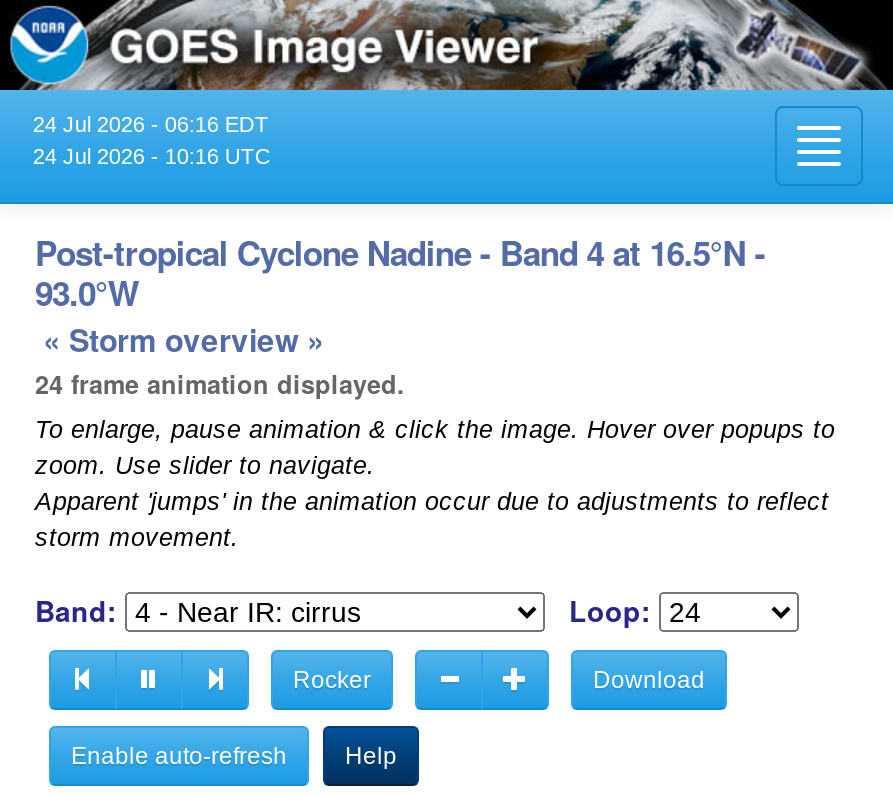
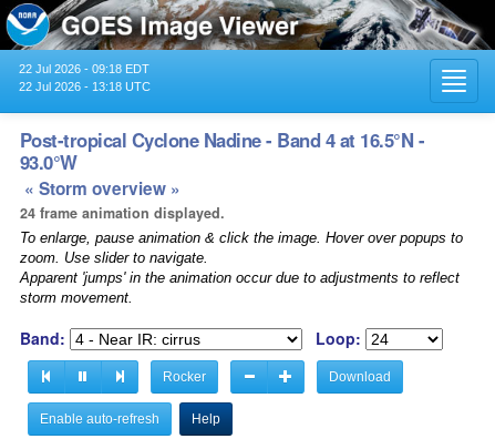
- 24 Jul 2026 - 06:16 EDT
+ 22 Jul 2026 - 09:18 EDT

- 24 Jul 2026 - 10:16 UTC
+ 22 Jul 2026 - 13:18 UTC
